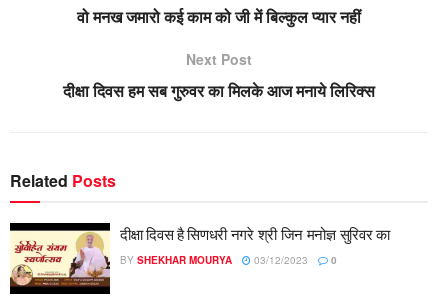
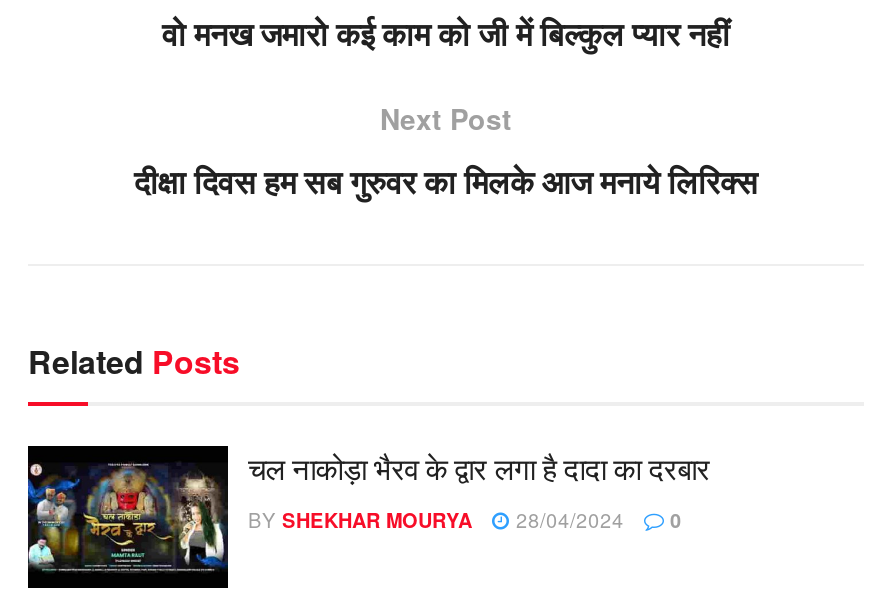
- [image]
- दीक्षा दिवस है सिणधरी नगरे श्री जिन मनोज्ञ सुरिवर का
+ [image]
+ चल नाकोड़ा भैरव के द्वार लगा है दादा का दरबार

- BY SHEKHAR MOURYA 03/12/2023 0
+ BY SHEKHAR MOURYA 28/04/2024 0
